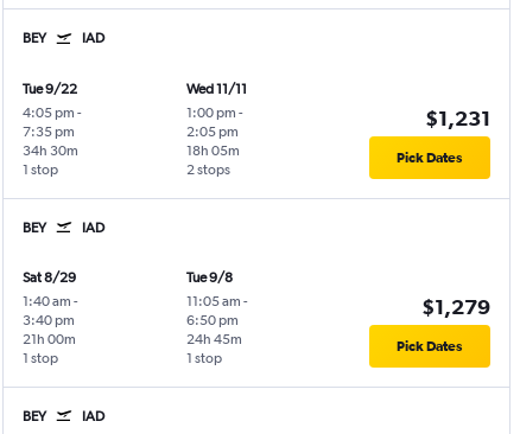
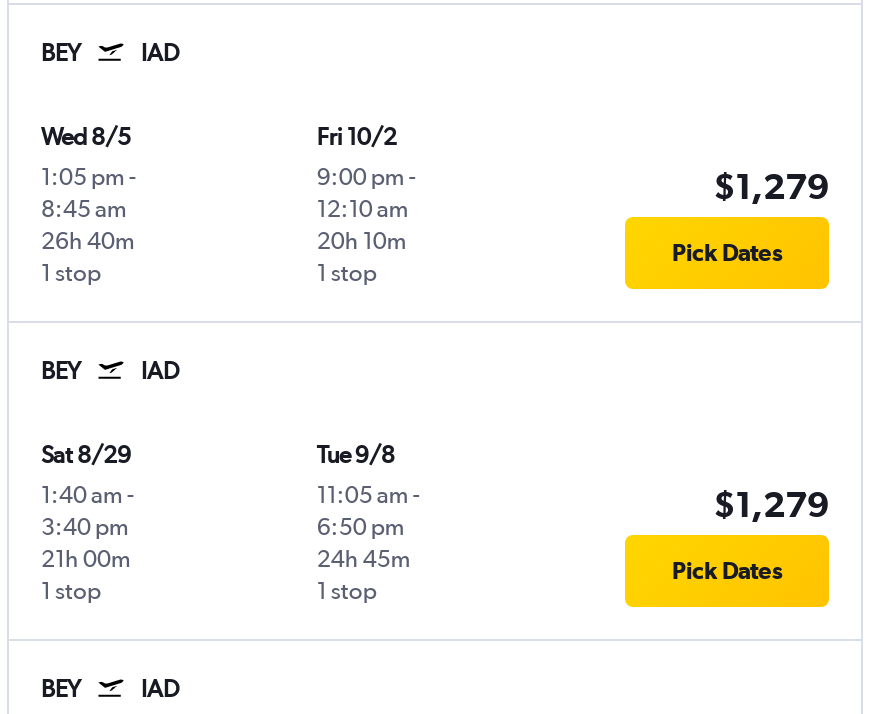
- Tue 9/22
- 4:05 pm -
- 7:35 pm
+ Wed 8/5
+ 1:05 pm -
+ 8:45 am

- Wed 11/11
- 1:00 pm -
- 2:05 pm
+ Fri 10/2
+ 9:00 pm -
+ 12:10 am

- $1,231
+ $1,279

- 34h 30m
+ 26h 40m

- 18h 05m
+ 20h 10m

- 2 stops
+ 1 stop
